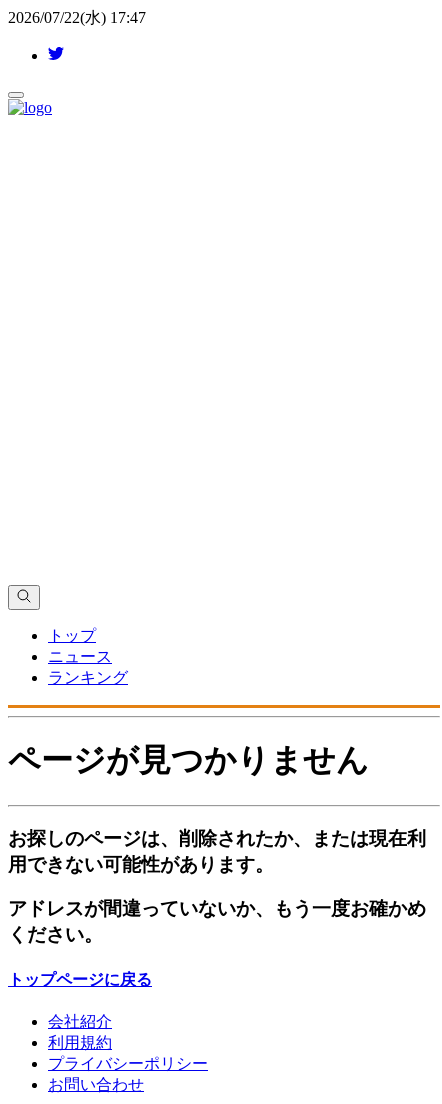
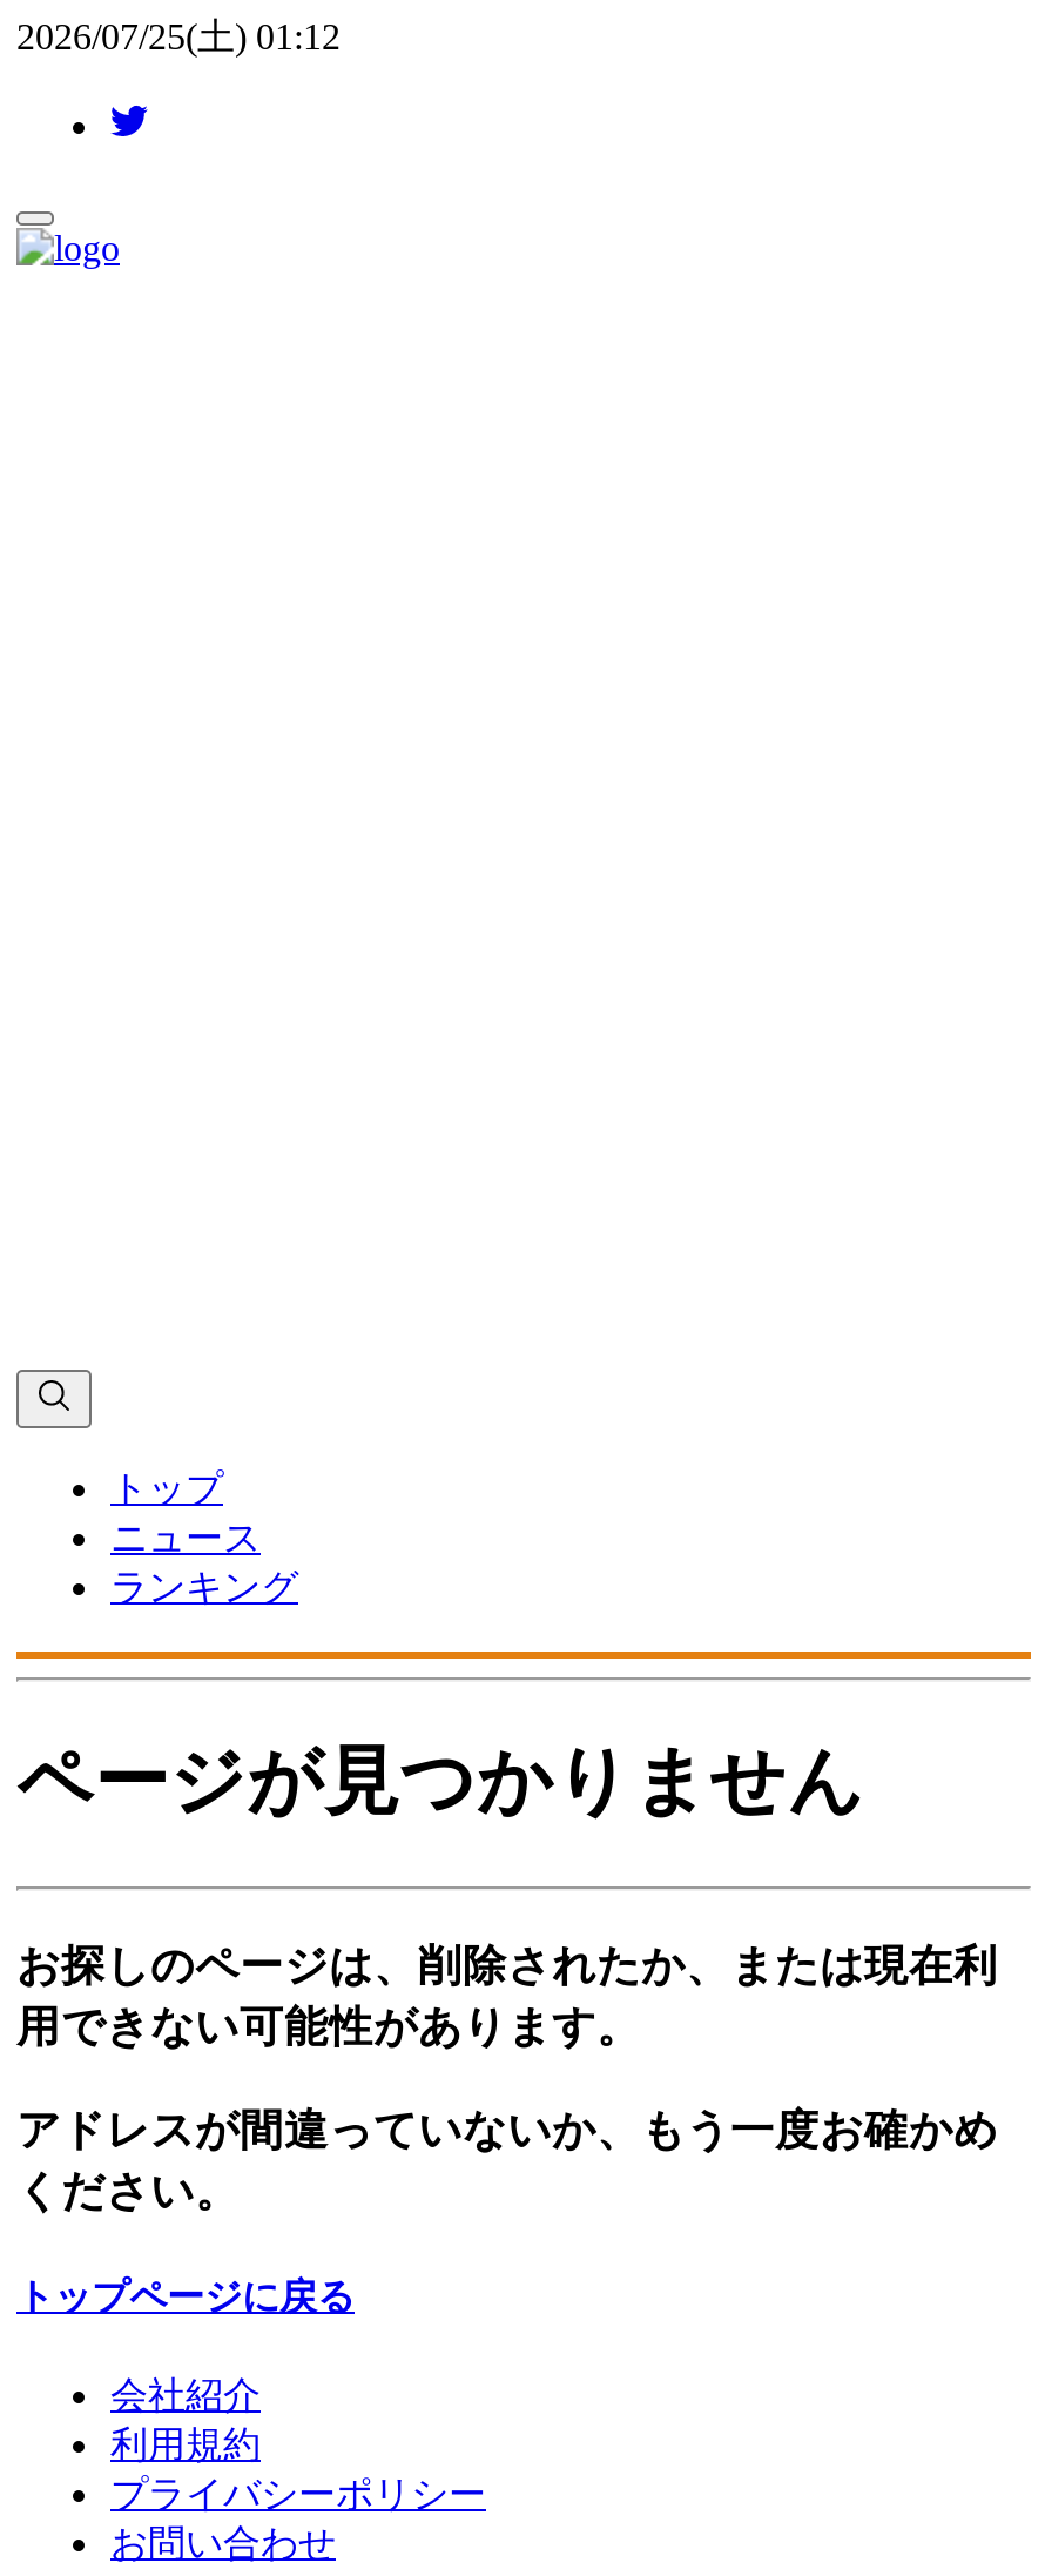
- 2026/07/22(水) 17:47
+ 2026/07/25(土) 01:12
